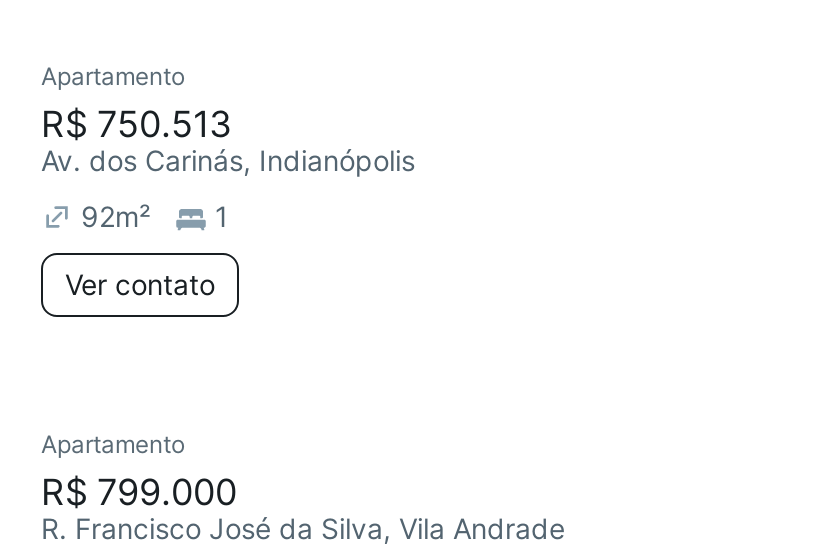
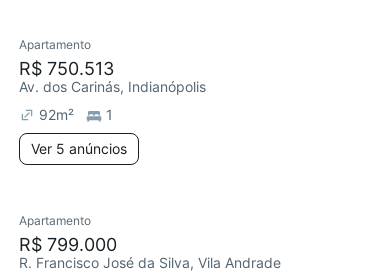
- Ver contato
+ Ver 5 anúncios
